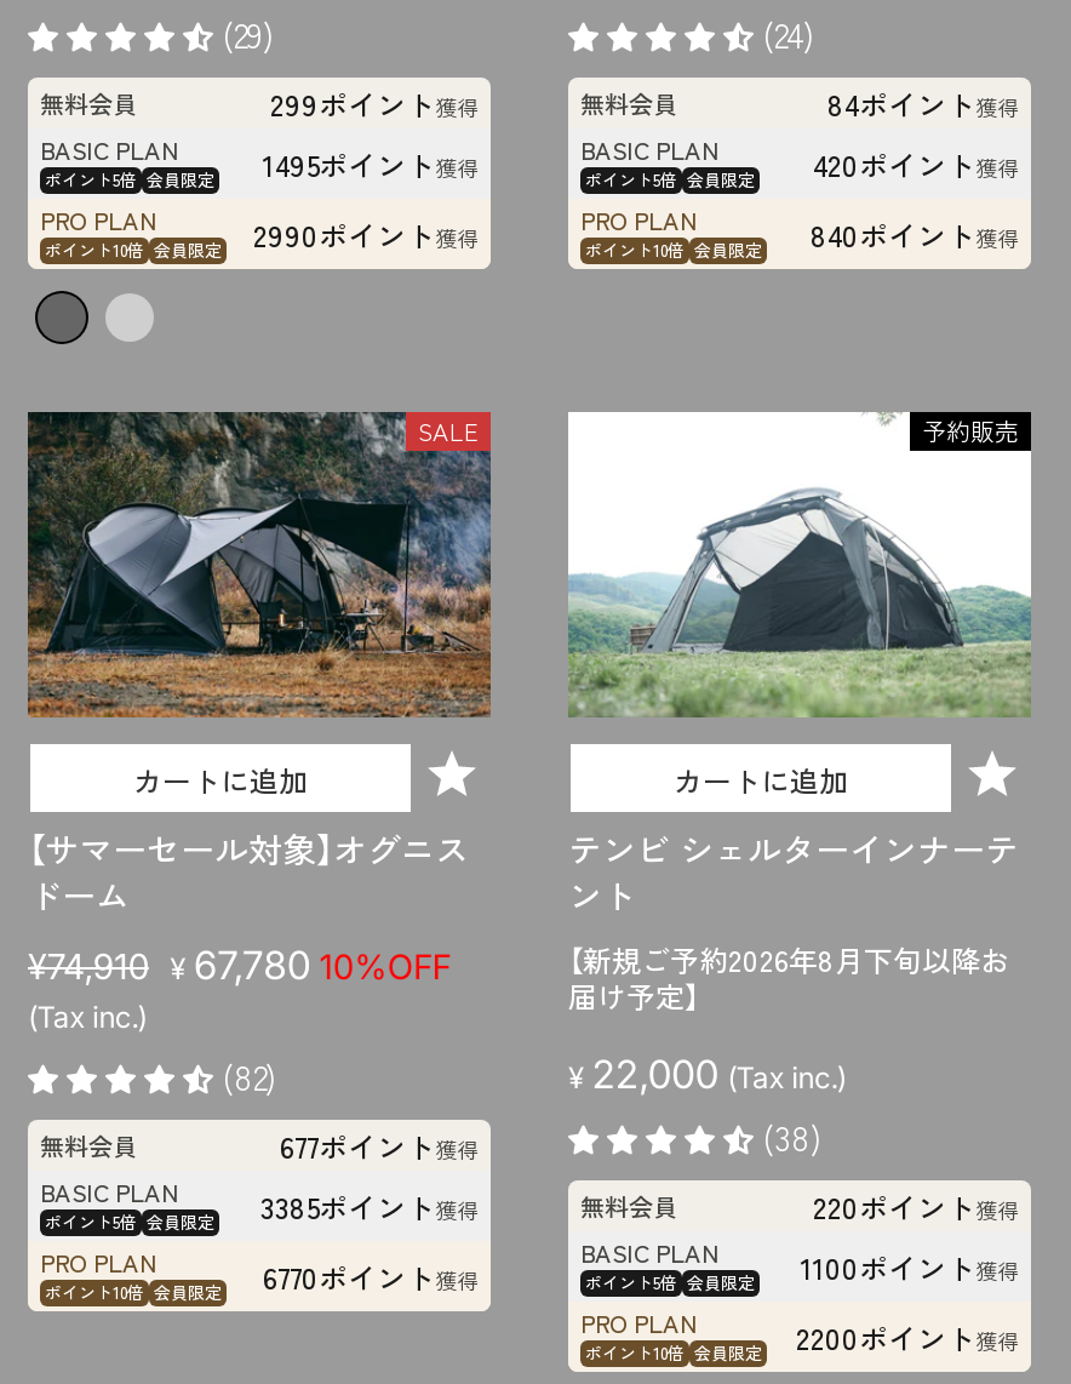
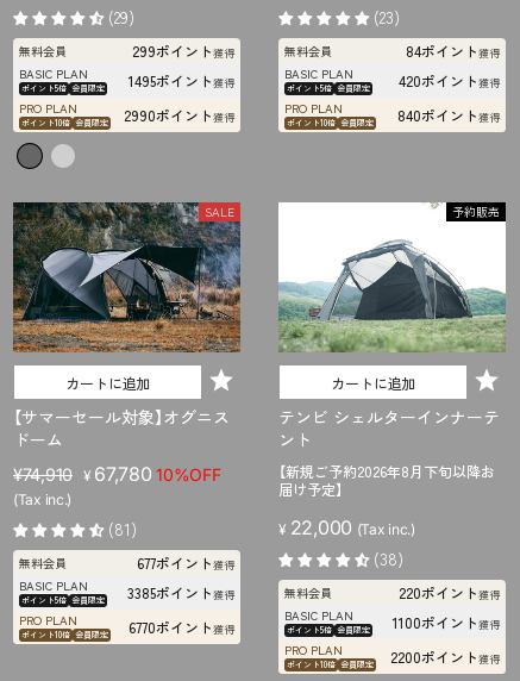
- (24)
+ (23)

- (82)
+ (81)
